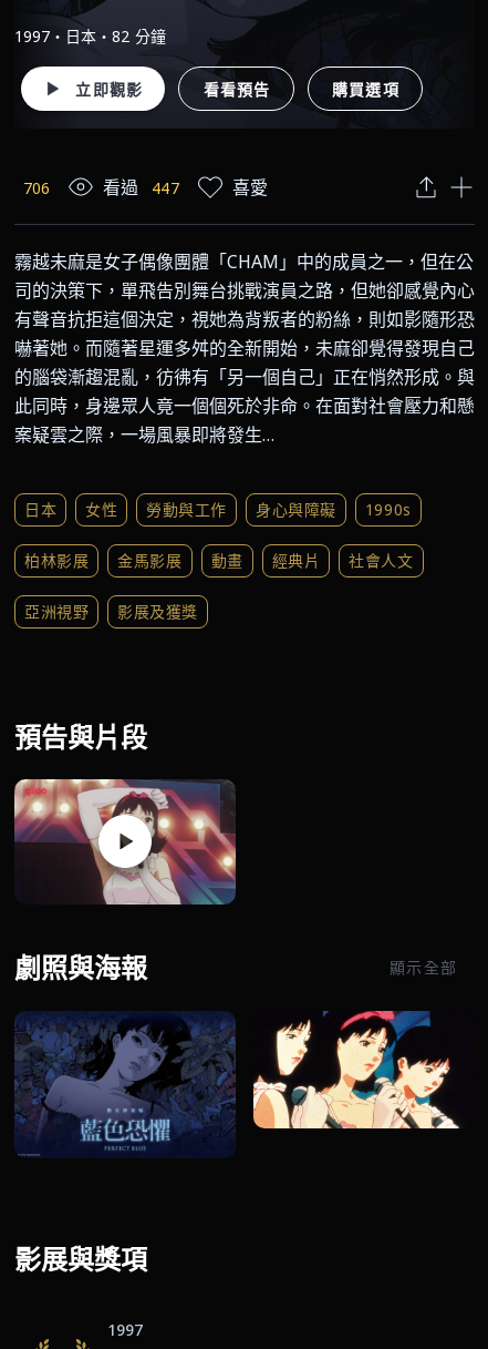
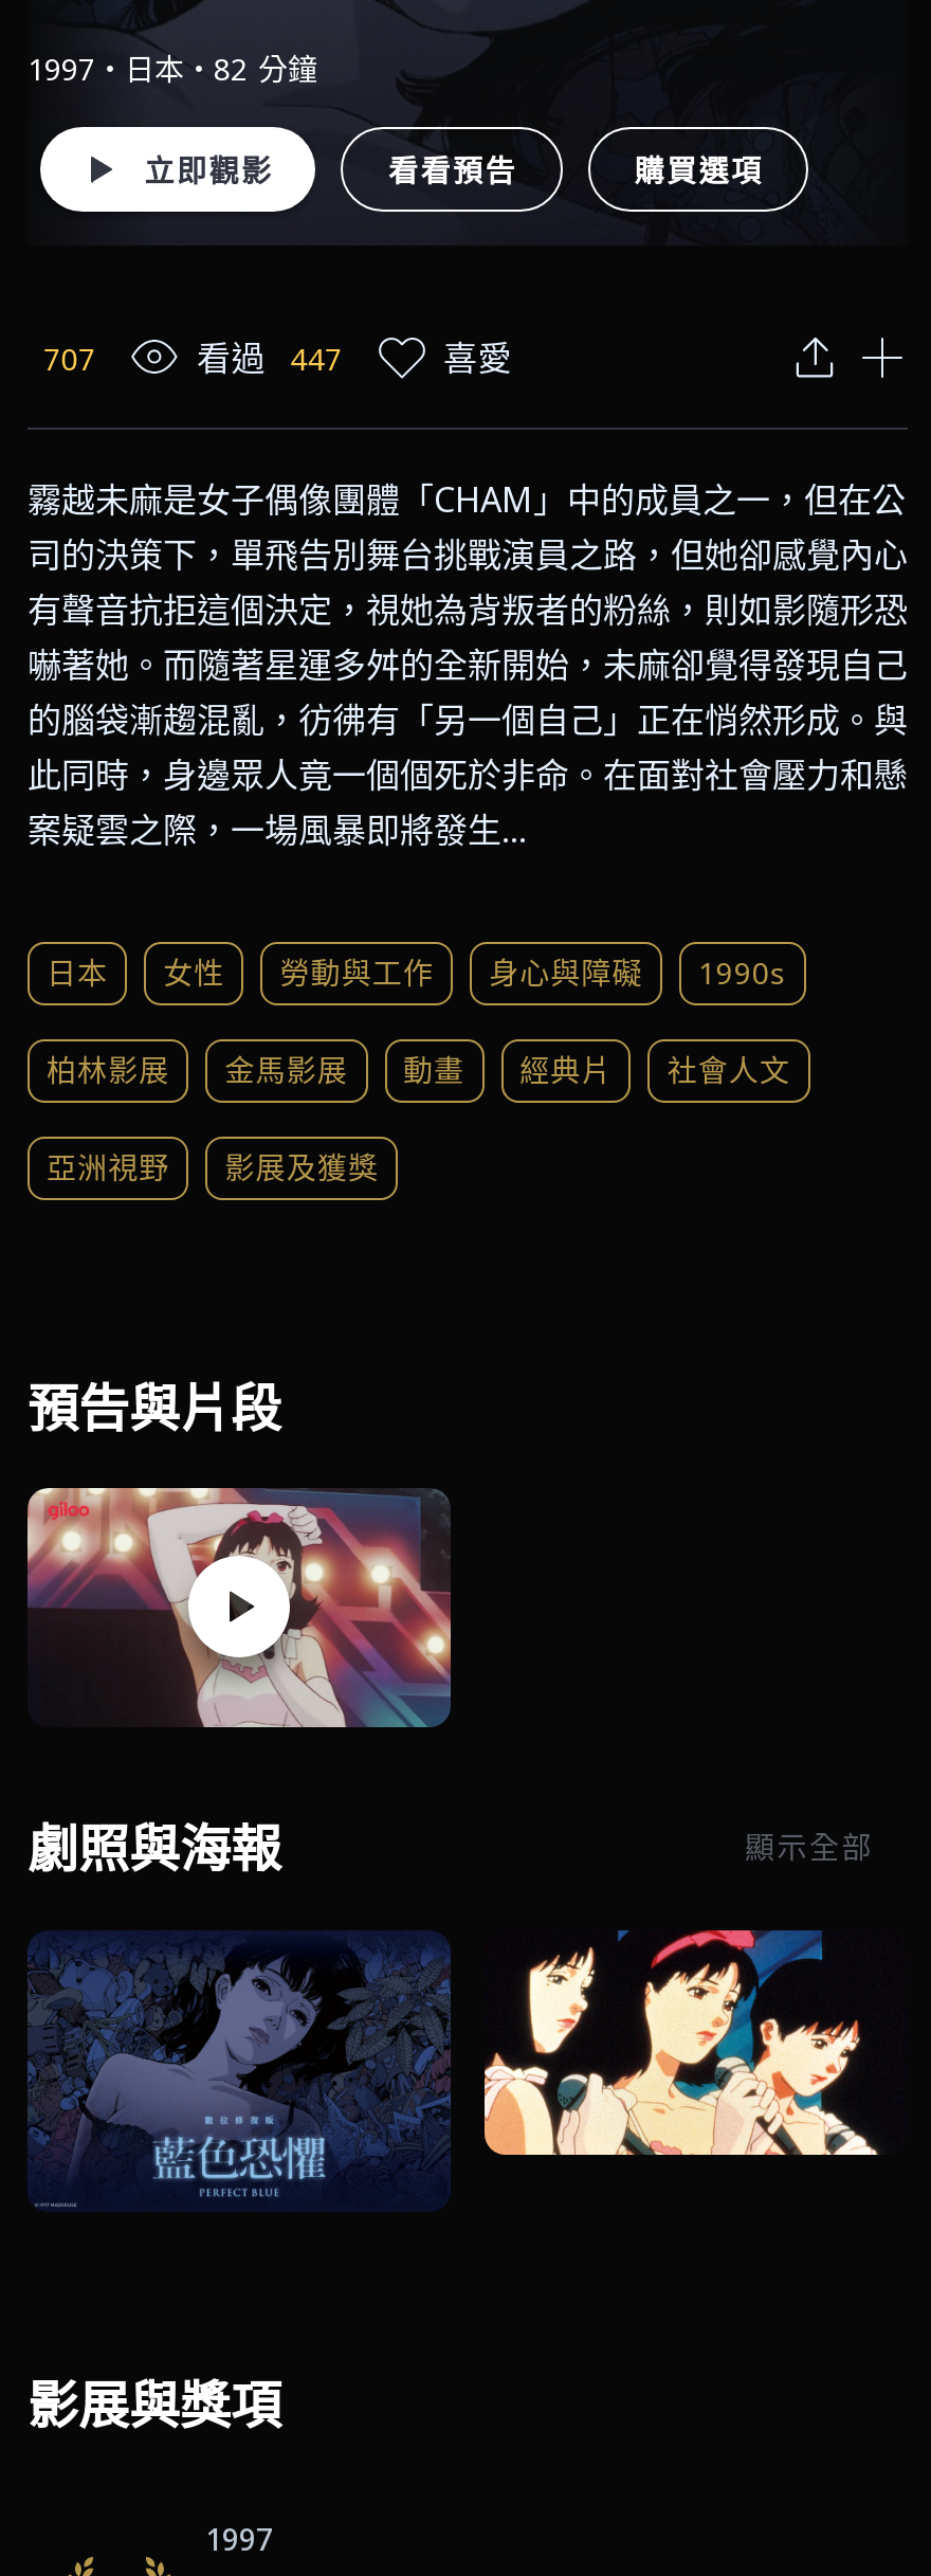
- 706
+ 707
